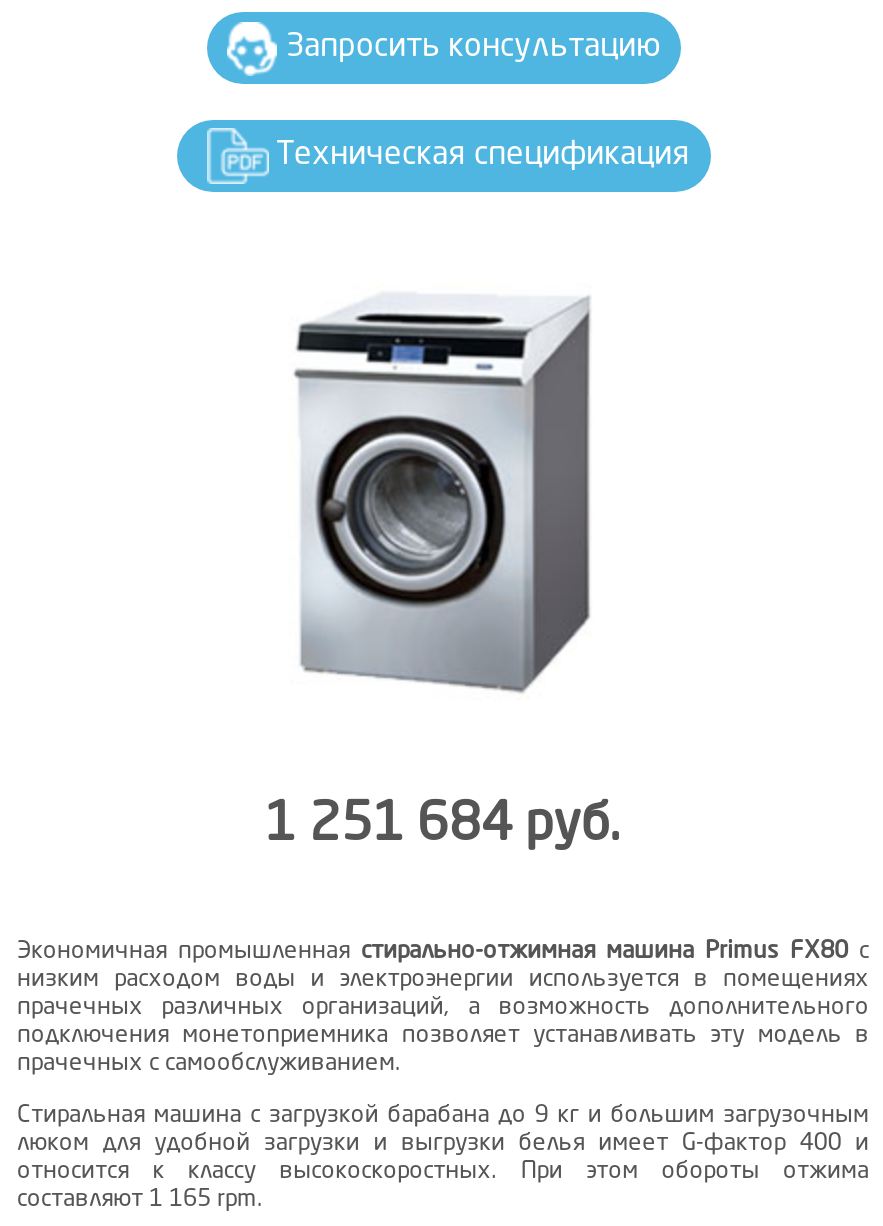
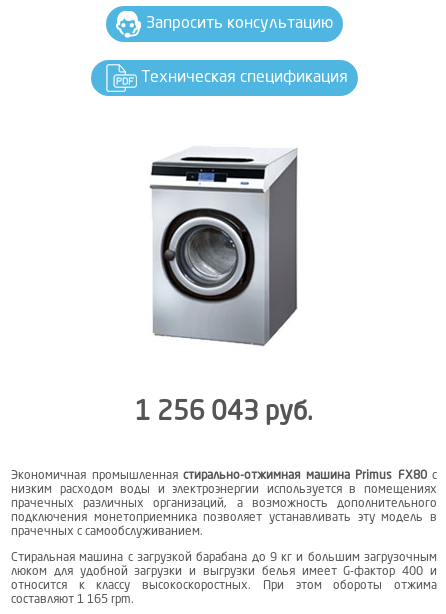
- 1 251 684 руб.
+ 1 256 043 руб.
